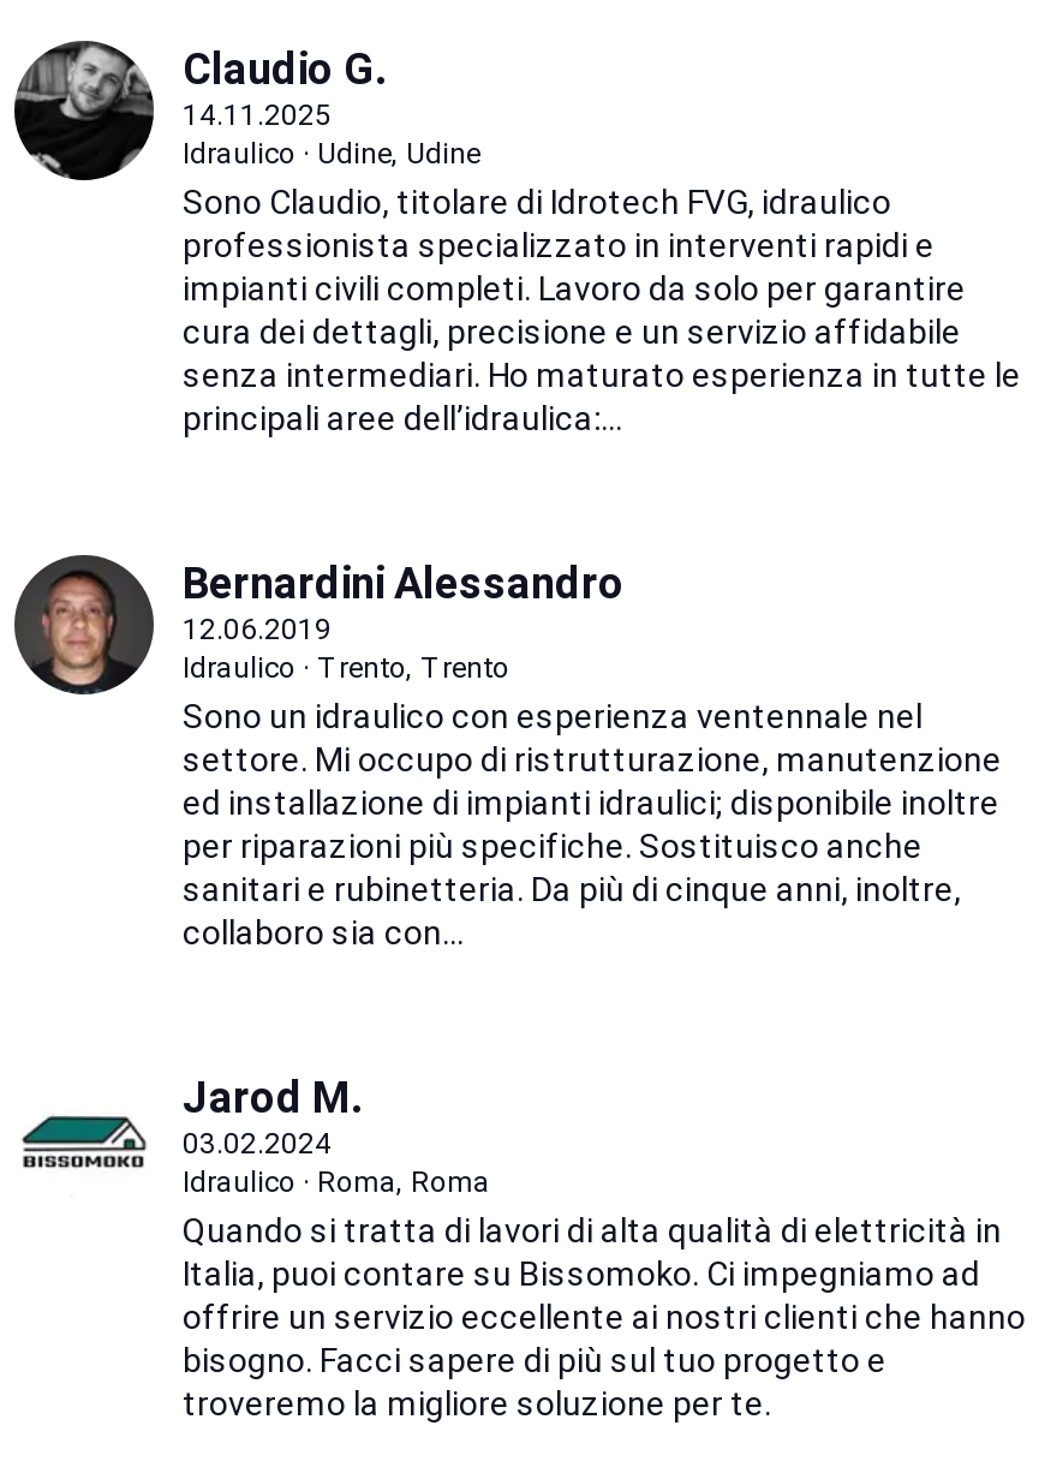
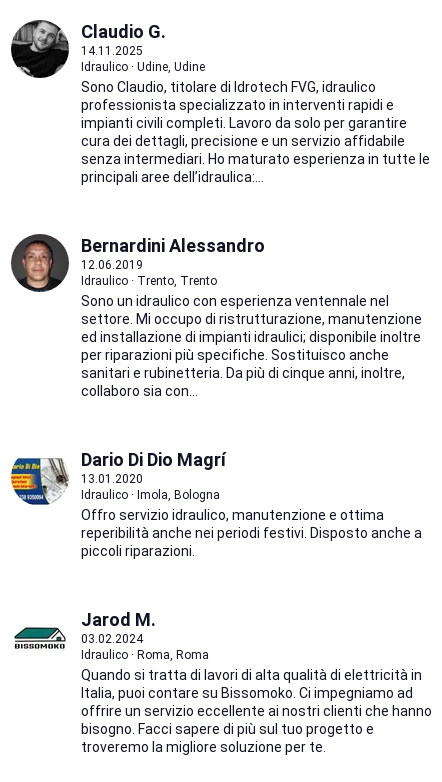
+ [image]
+ Dario Di Dio Magrí
+ 13.01.2020
+ Idraulico · Imola, Bologna
+ Offro servizio idraulico, manutenzione e ottima
+ reperibilità anche nei periodi festivi. Disposto anche a
+ piccoli riparazioni.
